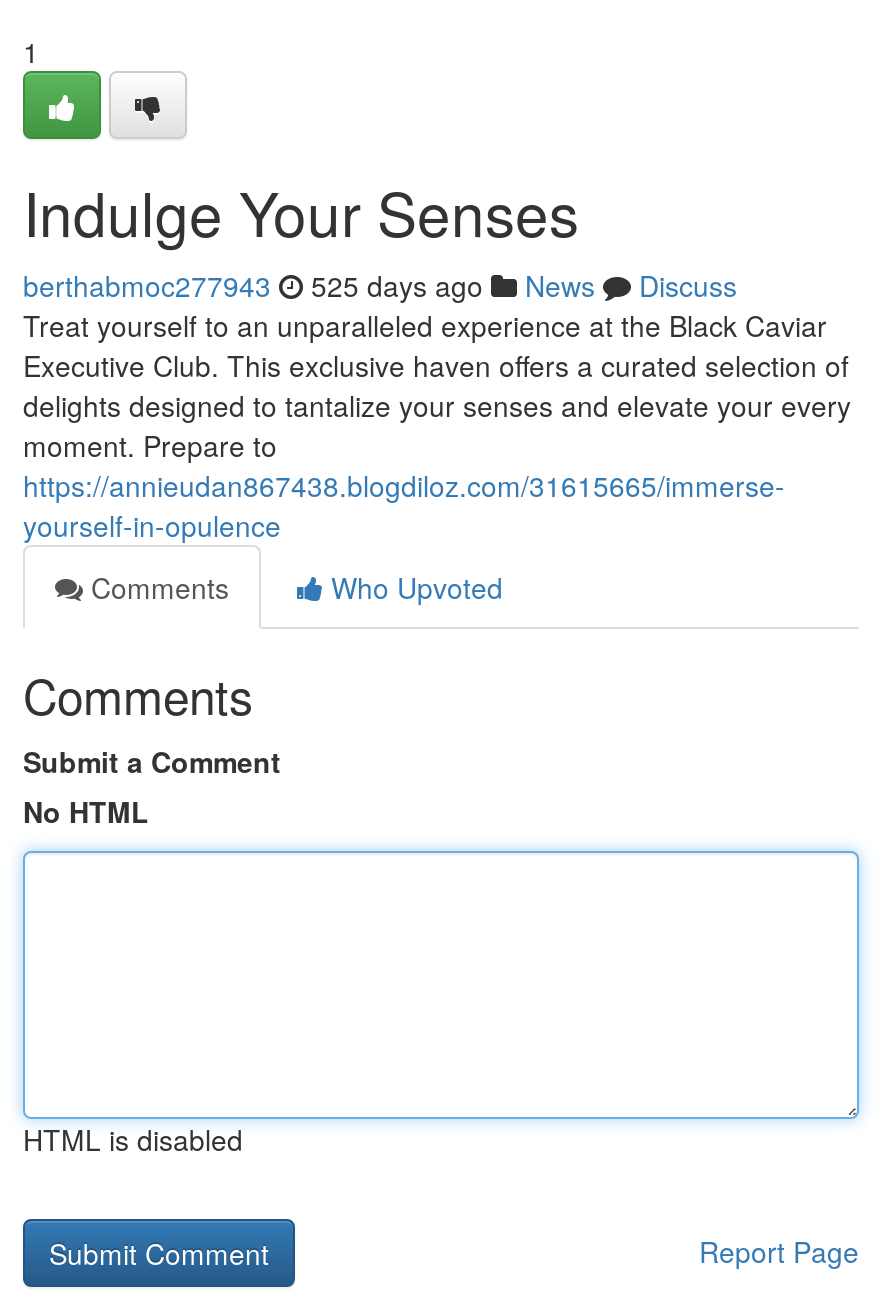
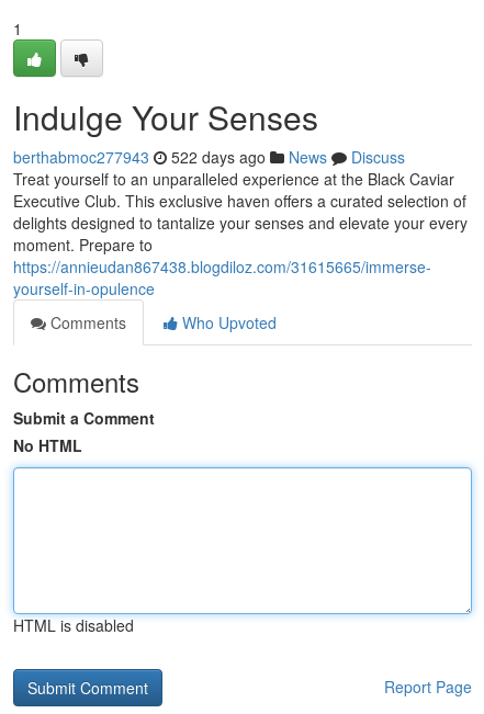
- berthabmoc277943 525 days ago News Discuss
+ berthabmoc277943 522 days ago News Discuss
